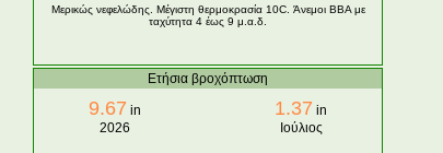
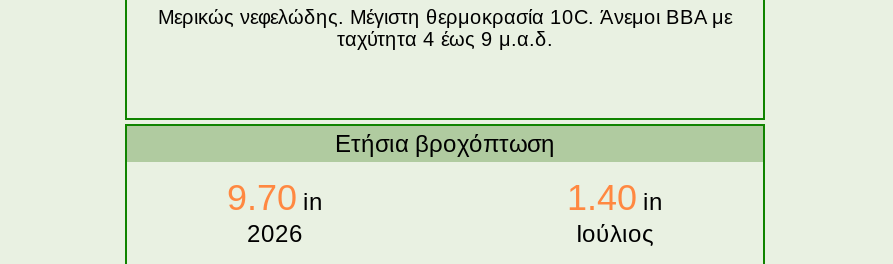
- 9.67 in
+ 9.70 in

- 1.37 in
+ 1.40 in
